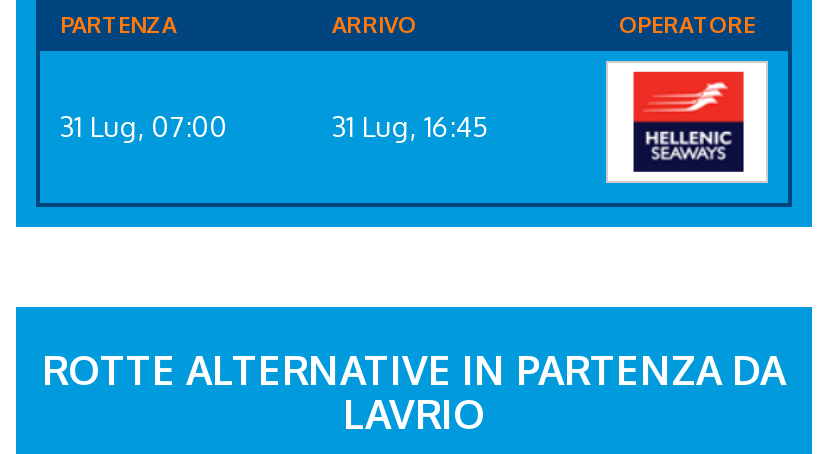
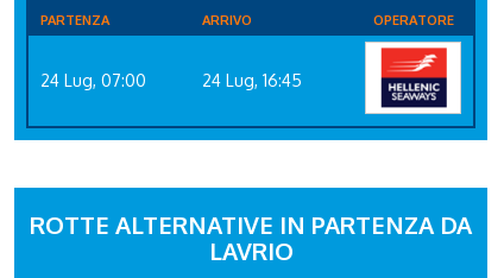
- 31 Lug, 07:00
+ 24 Lug, 07:00

- 31 Lug, 16:45
+ 24 Lug, 16:45
